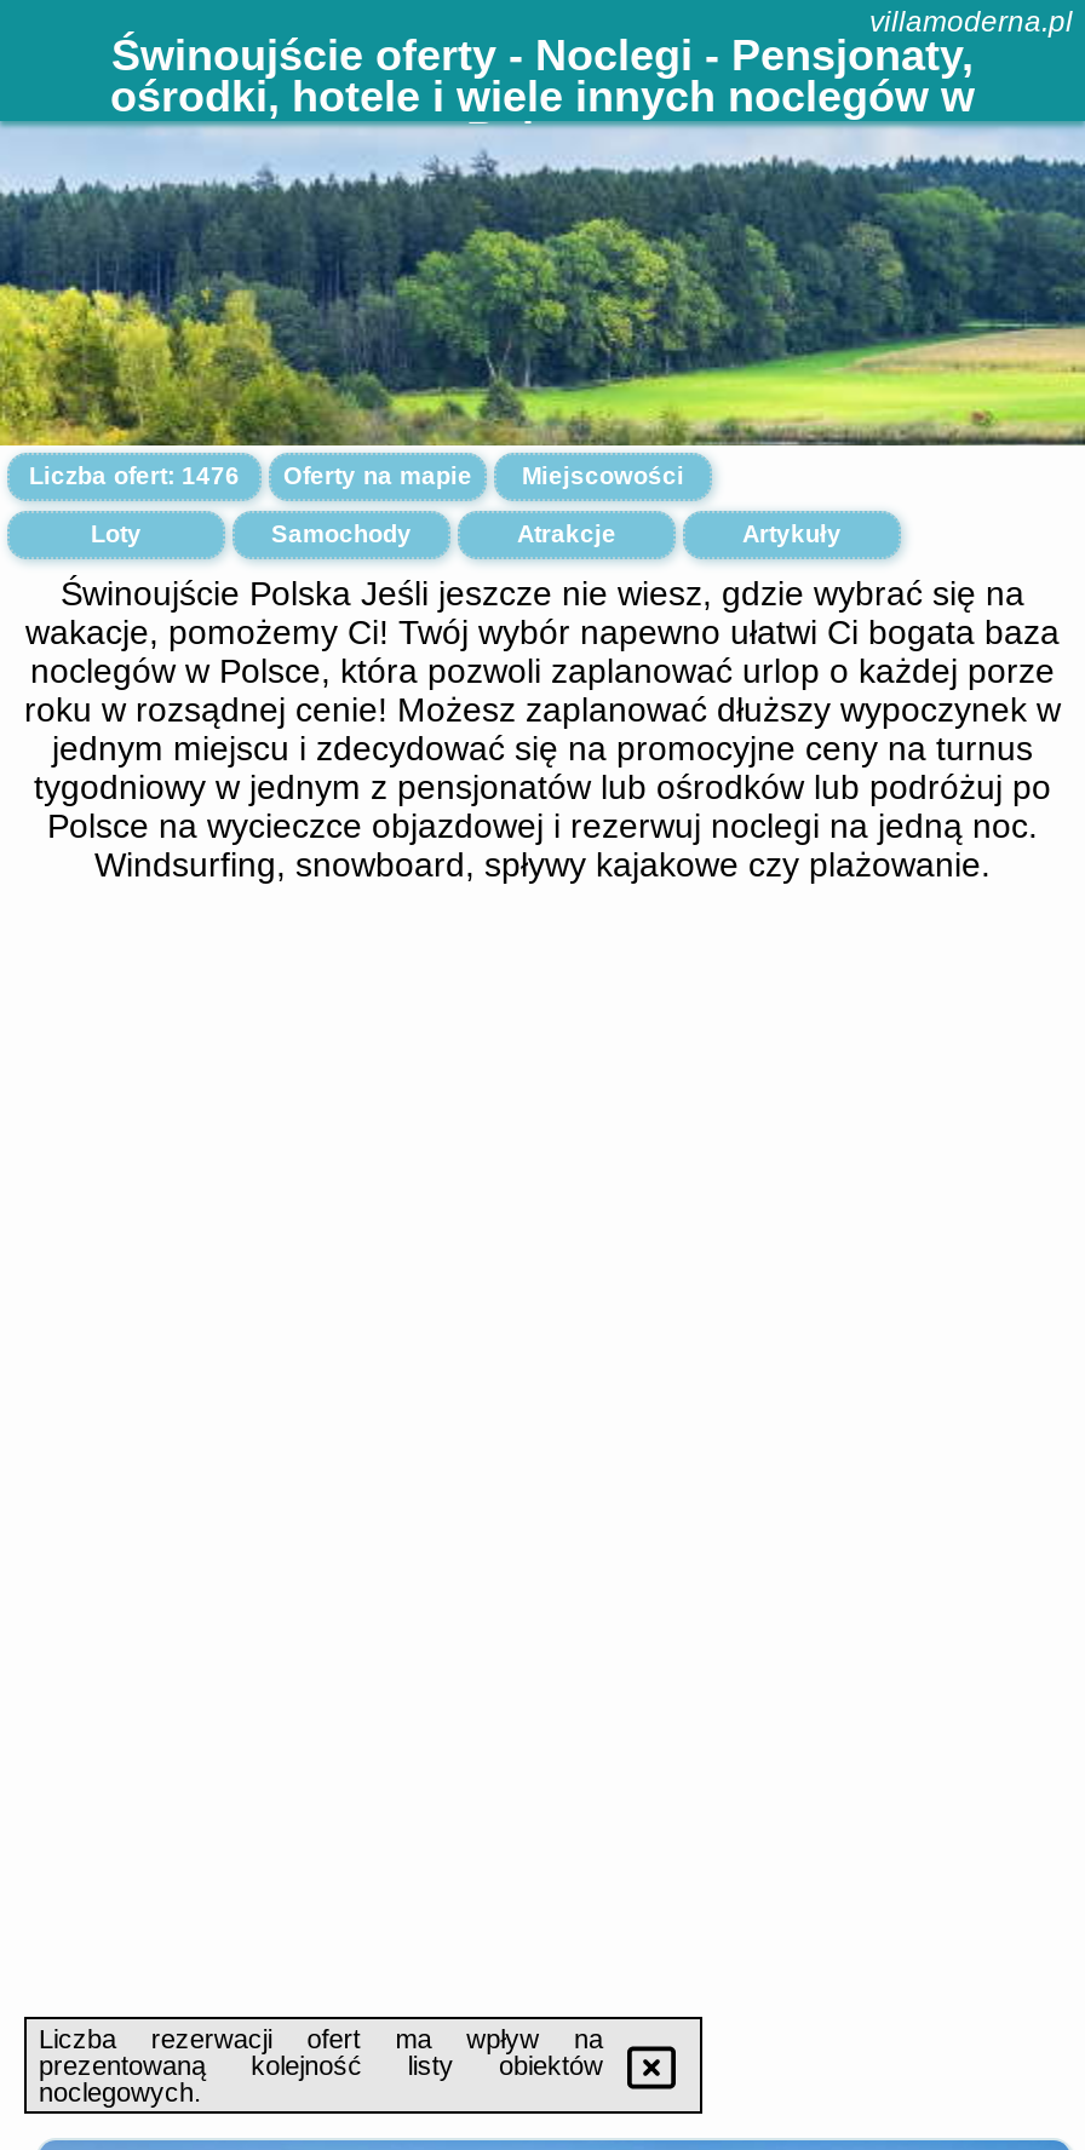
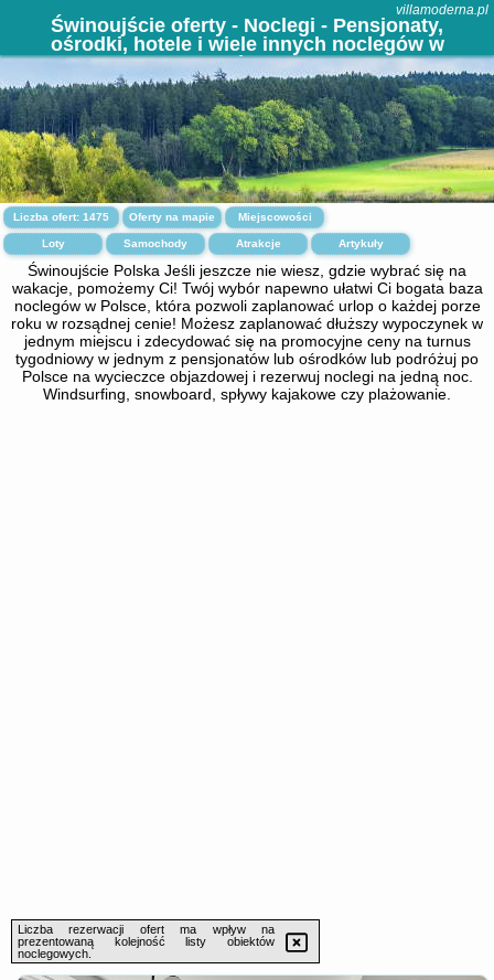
- Liczba ofert: 1476 Oferty na mapie Miejscowości
+ Liczba ofert: 1475 Oferty na mapie Miejscowości
